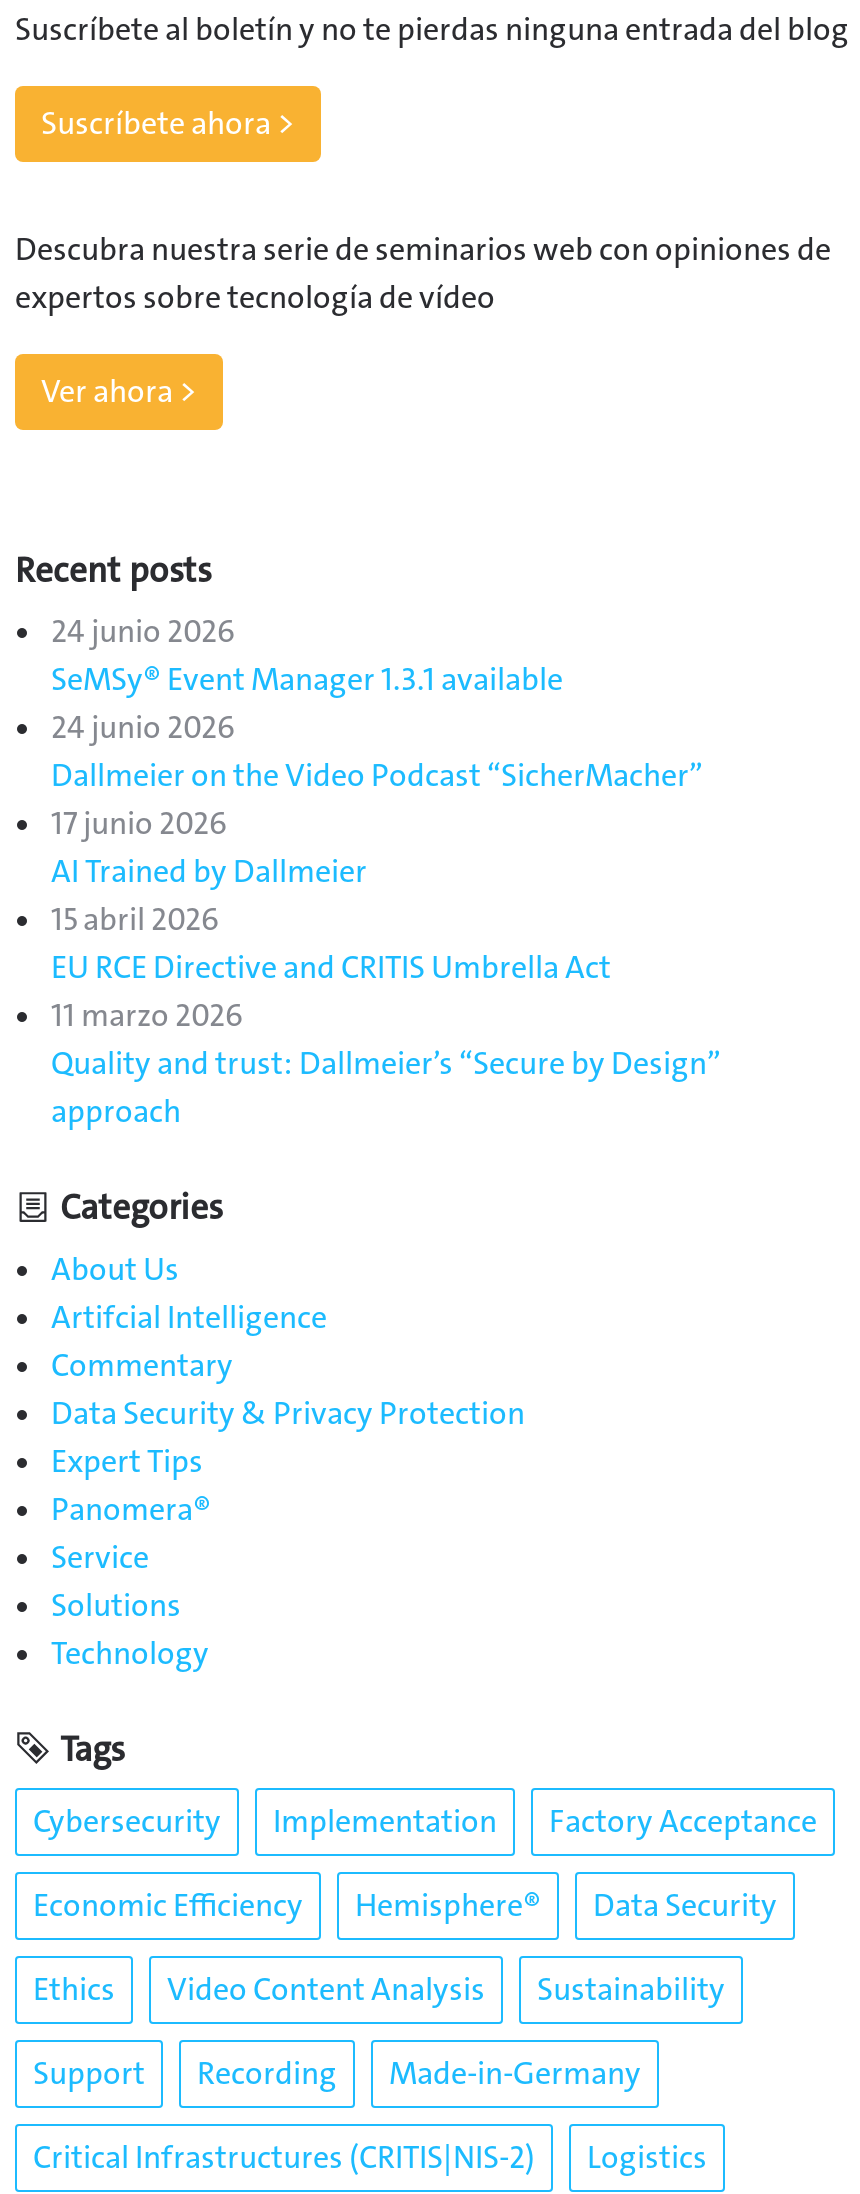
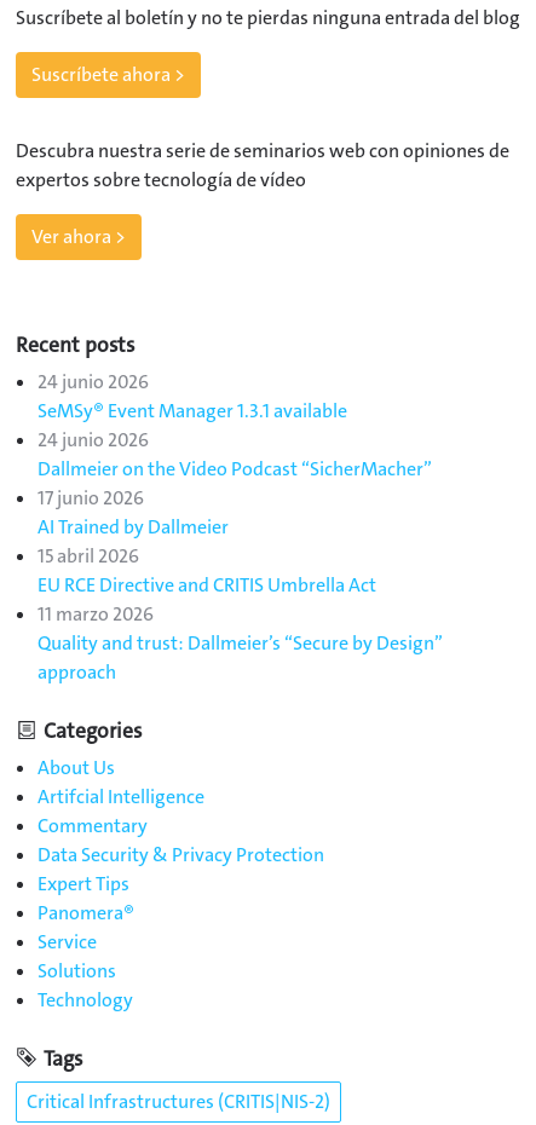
- Cybersecurity
- Implementation
- Factory Acceptance
- Economic Efficiency
- Hemisphere®
- Data Security
- Ethics
- Video Content Analysis
- Sustainability
- Support
- Recording
- Made-in-Germany

- Logistics
